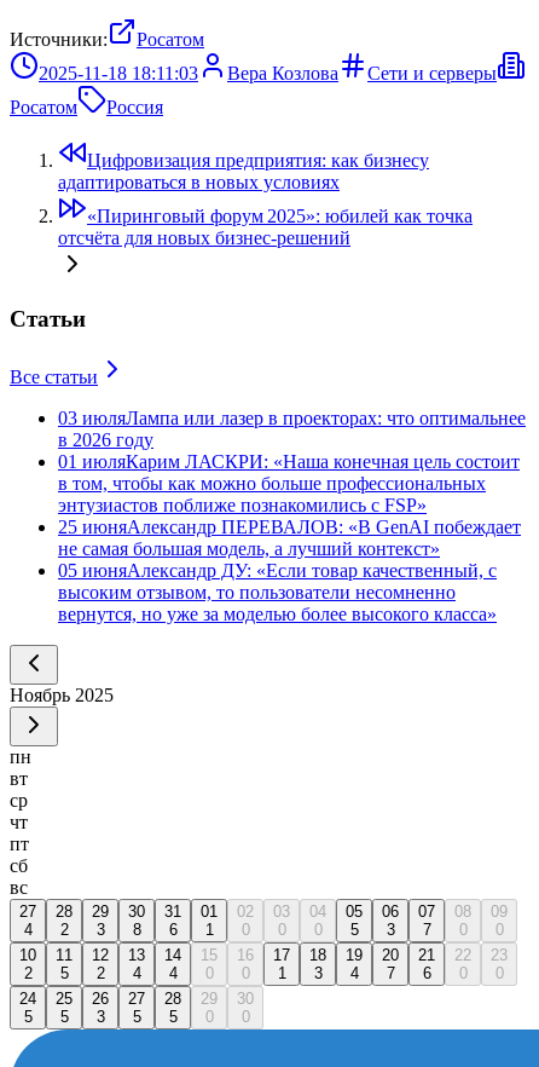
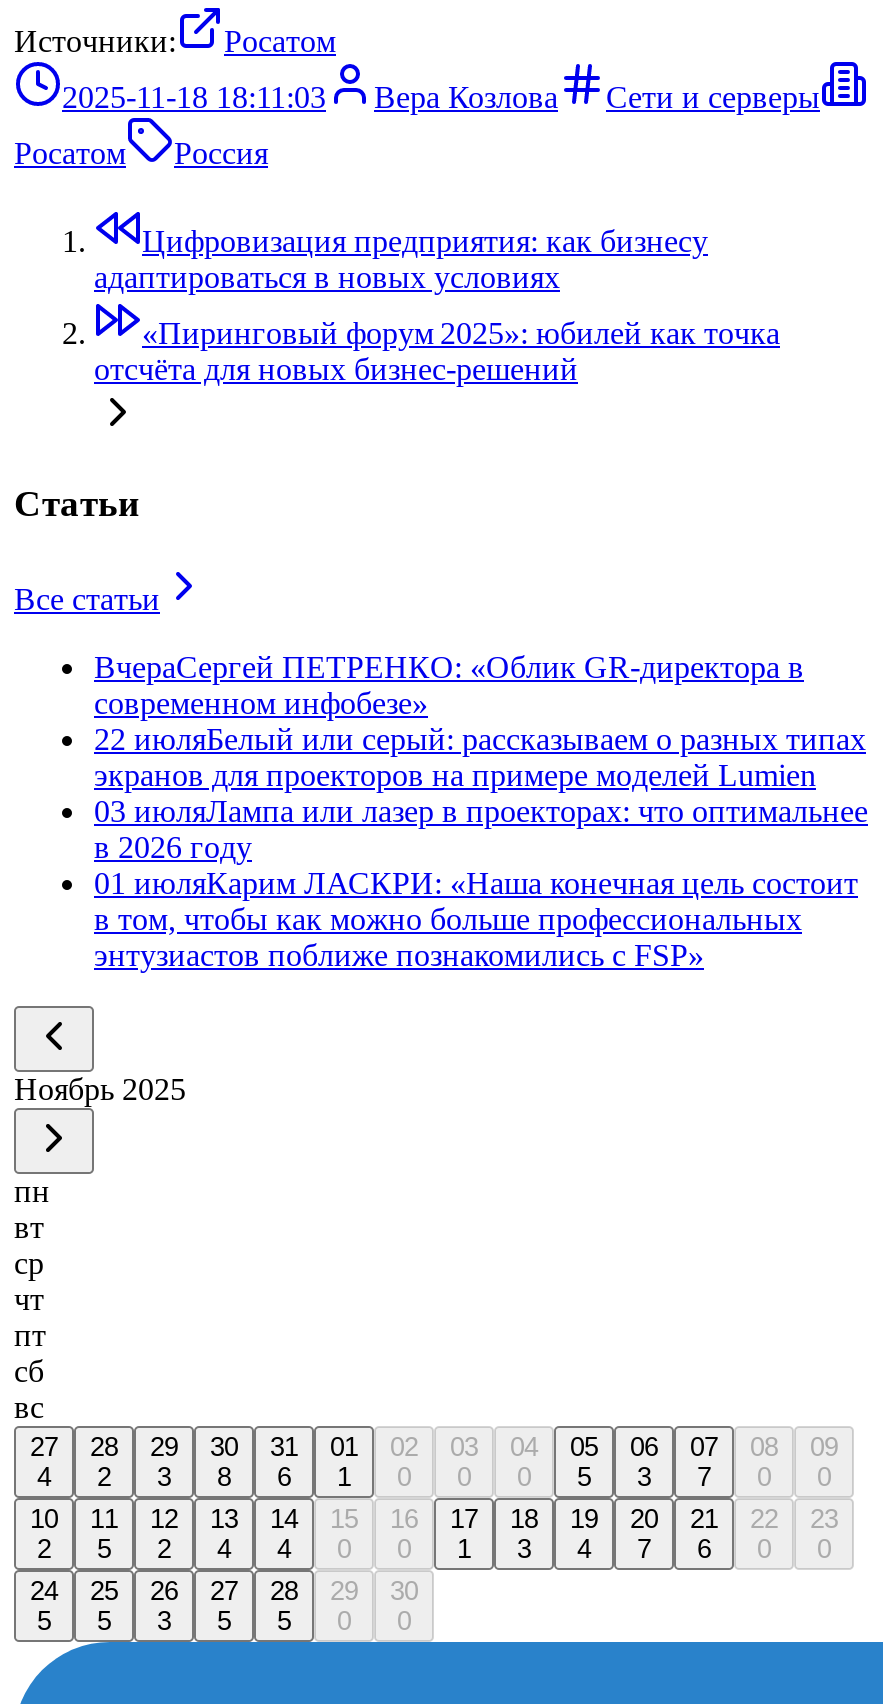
+ ВчераСергей ПЕТРЕНКО: «Облик GR‑директора в
+ современном инфобезе»
+ 22 июляБелый или серый: рассказываем о разных типах
+ экранов для проекторов на примере моделей Lumien

moved down: 03 июляЛампа или лазер в проекторах: что оптимальнее | в 2026 году | 01 июляКарим ЛАСКРИ: «Наша конечная цель состоит | в том, чтобы как можно больше профессиональных | энтузиастов поближе познакомились с FSP»

- 25 июняАлександр ПЕРЕВАЛОВ: «В GenAI побеждает
- не самая большая модель, а лучший контекст»
- 05 июняАлександр ДУ: «Если товар качественный, с
- высоким отзывом, то пользователи несомненно
- вернутся, но уже за моделью более высокого класса»
